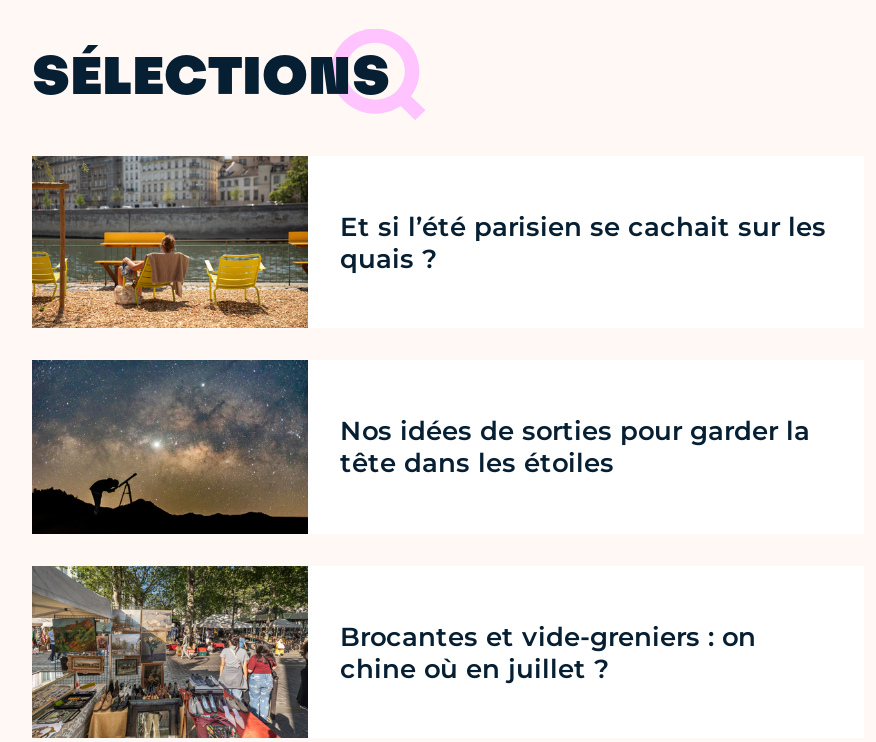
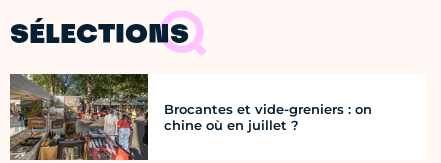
- [image]
- Et si l’été parisien se cachait sur les
- quais ?

- [image]
- Nos idées de sorties pour garder la
- tête dans les étoiles
